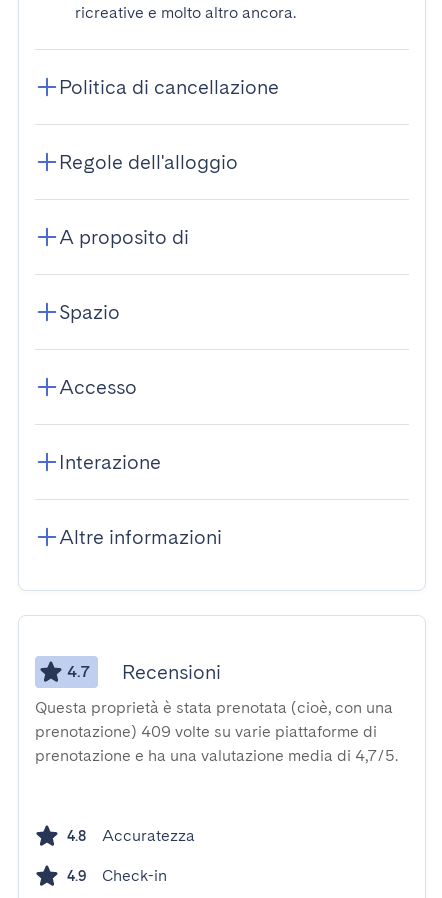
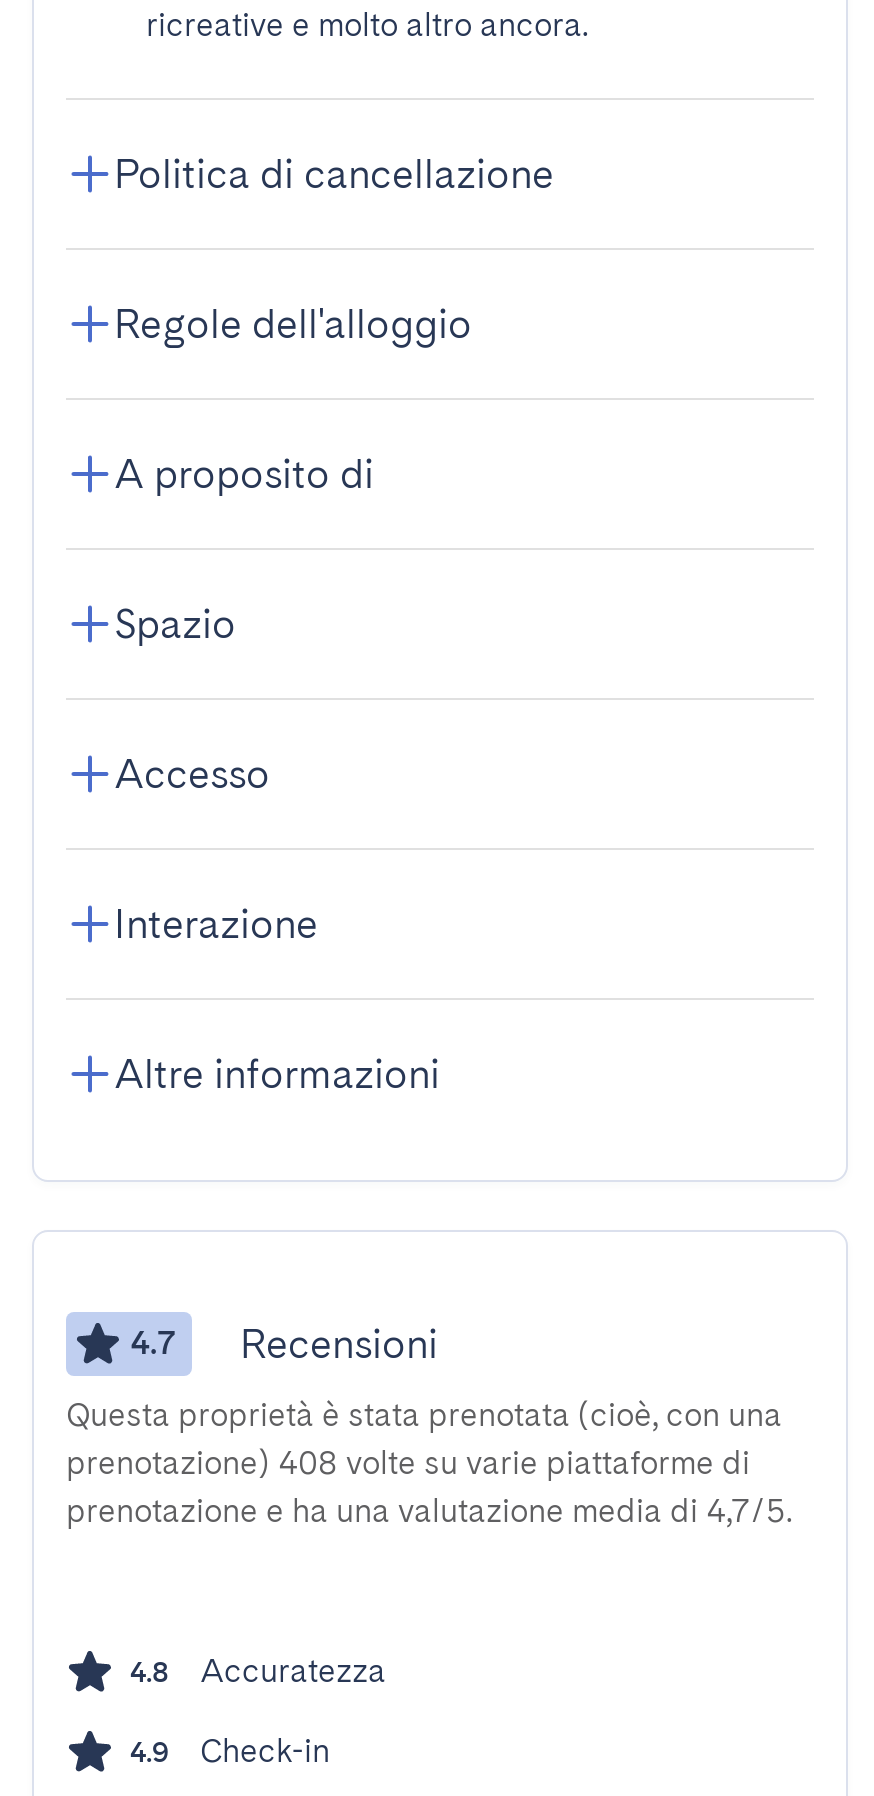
- prenotazione) 409 volte su varie piattaforme di
+ prenotazione) 408 volte su varie piattaforme di
